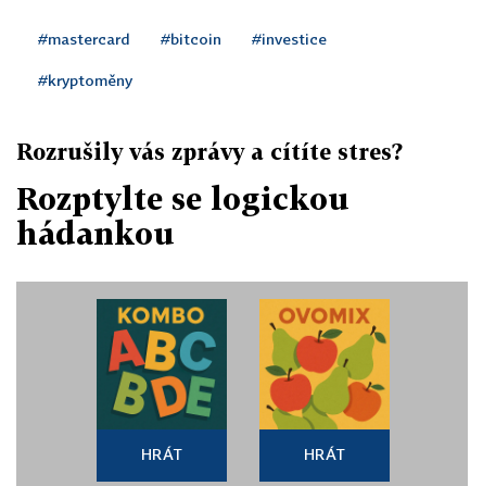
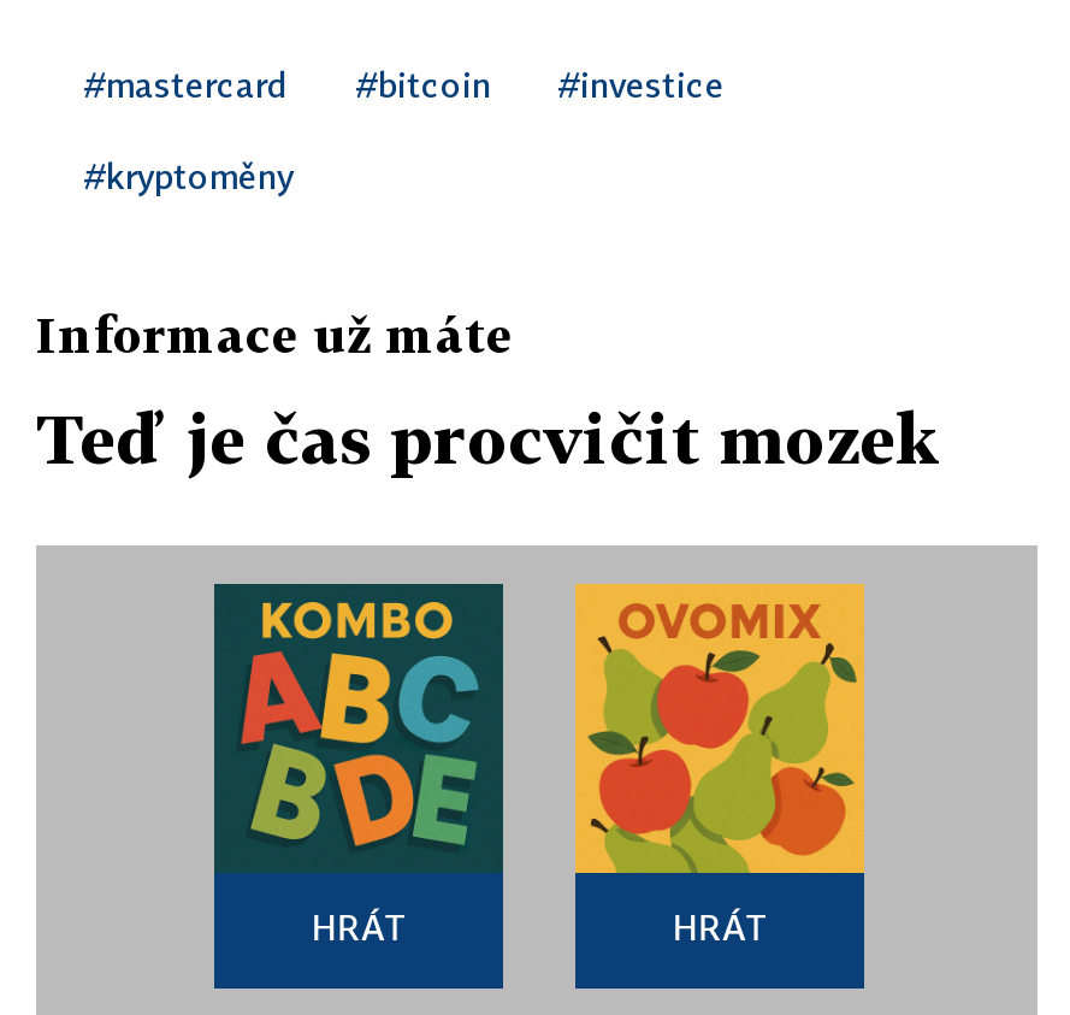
- Rozrušily vás zprávy a cítíte stres?
+ Informace už máte

- Rozptylte se logickou
- hádankou
+ Teď je čas procvičit mozek
